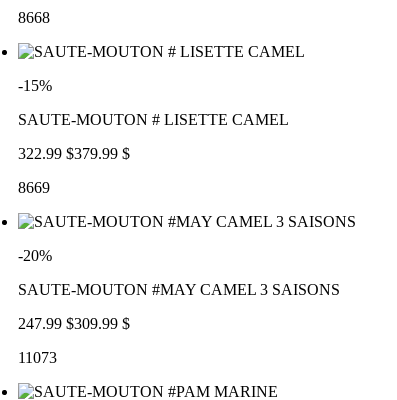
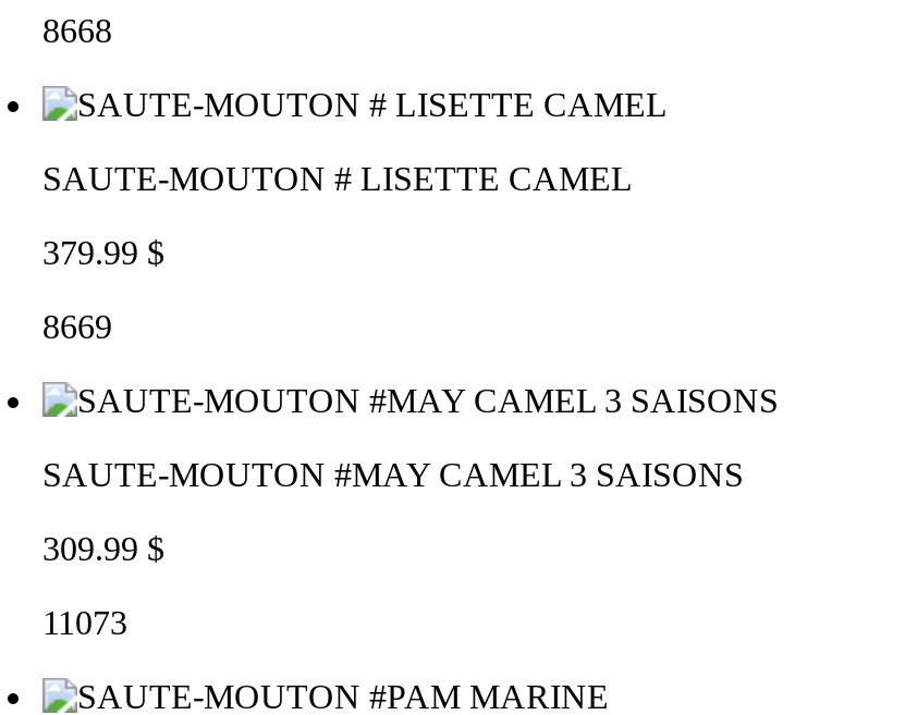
- -15%

- 322.99 $379.99 $
+ 379.99 $

- -20%

- 247.99 $309.99 $
+ 309.99 $
